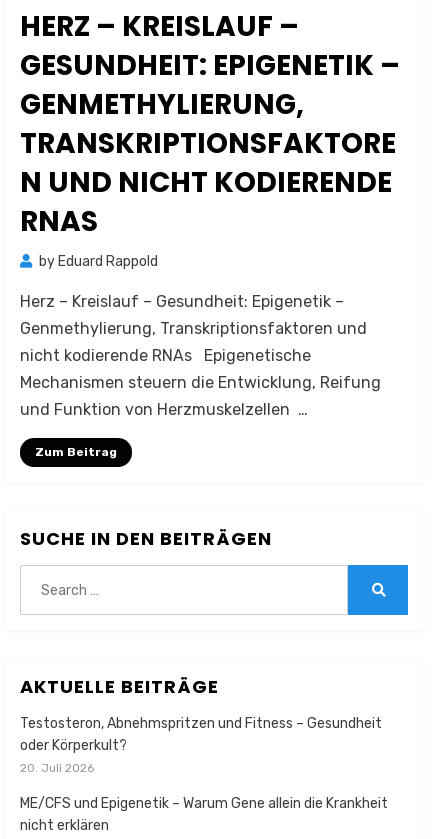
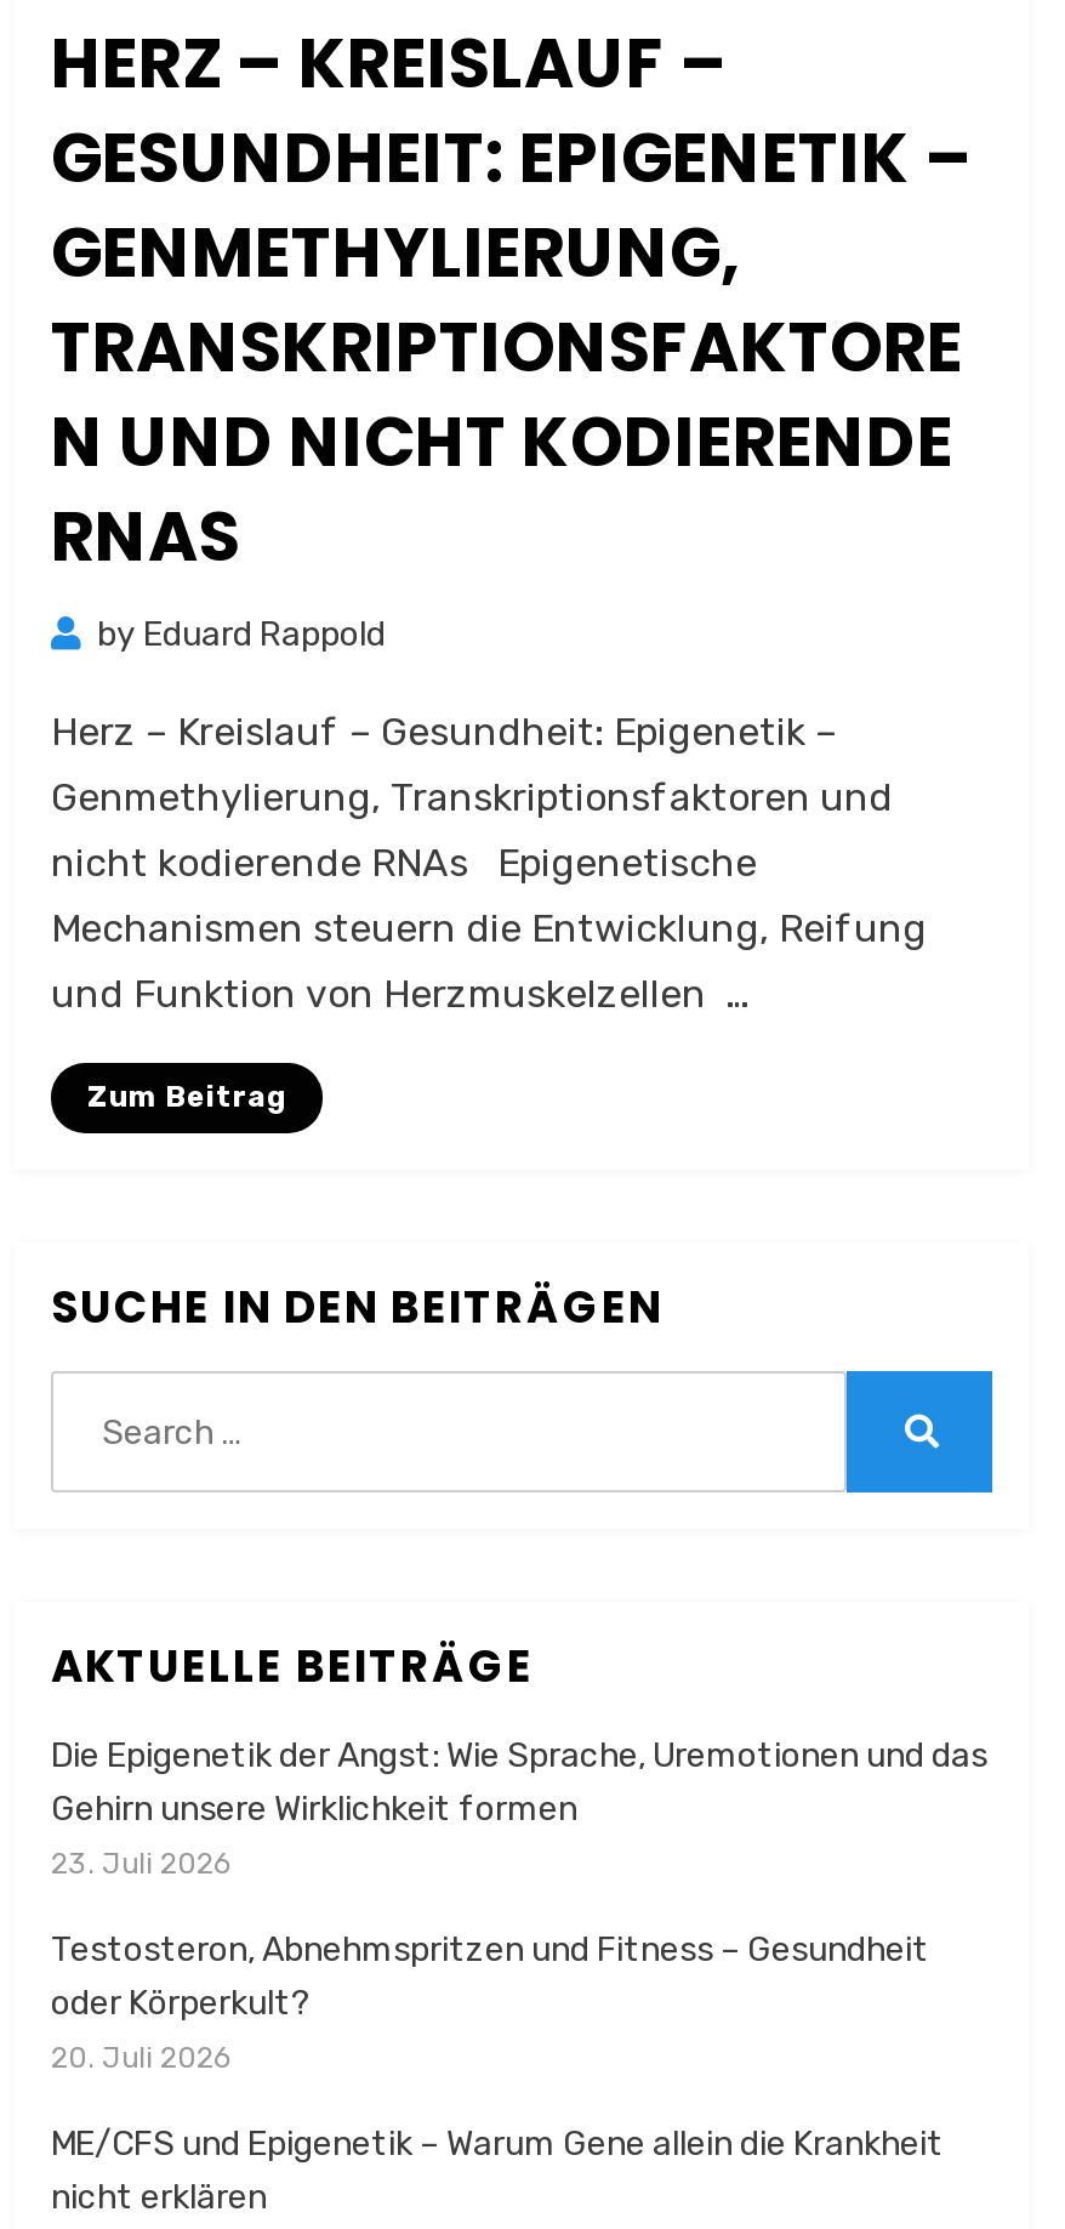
+ Die Epigenetik der Angst: Wie Sprache, Uremotionen und das
+ Gehirn unsere Wirklichkeit formen
+ 23. Juli 2026
